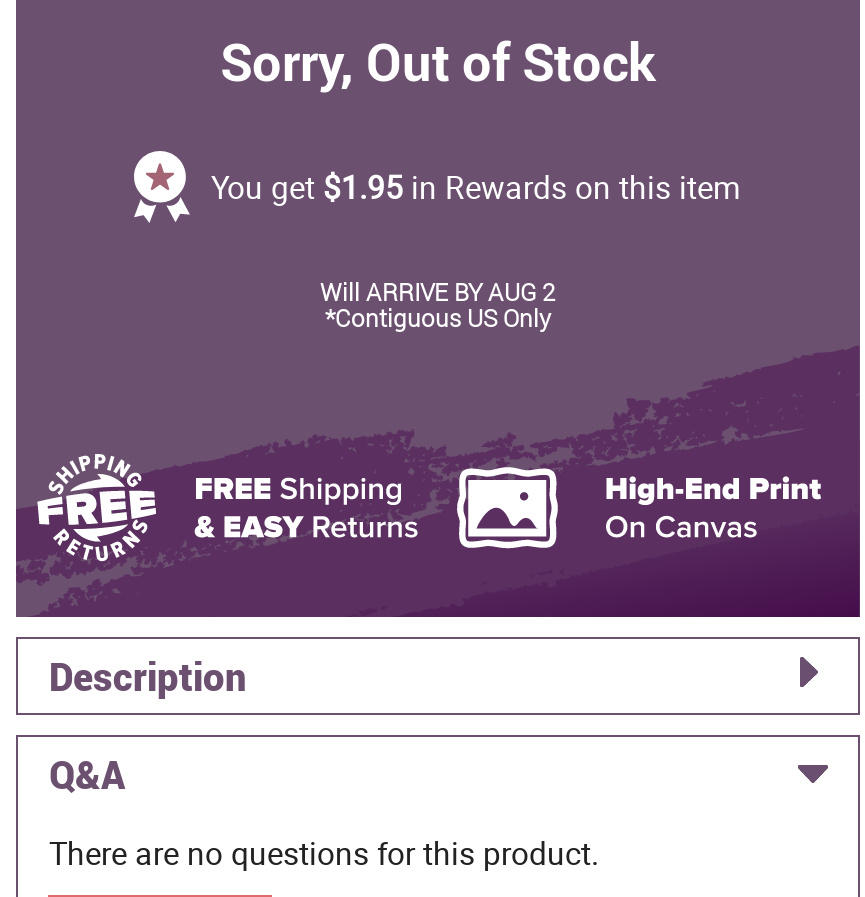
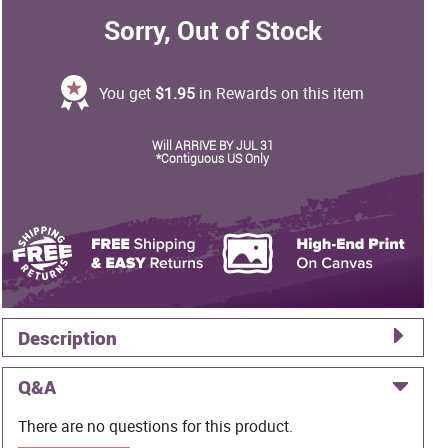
- Will ARRIVE BY AUG 2
+ Will ARRIVE BY JUL 31
